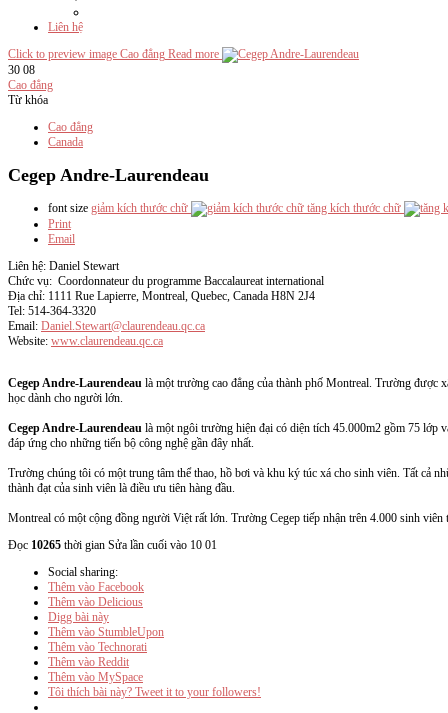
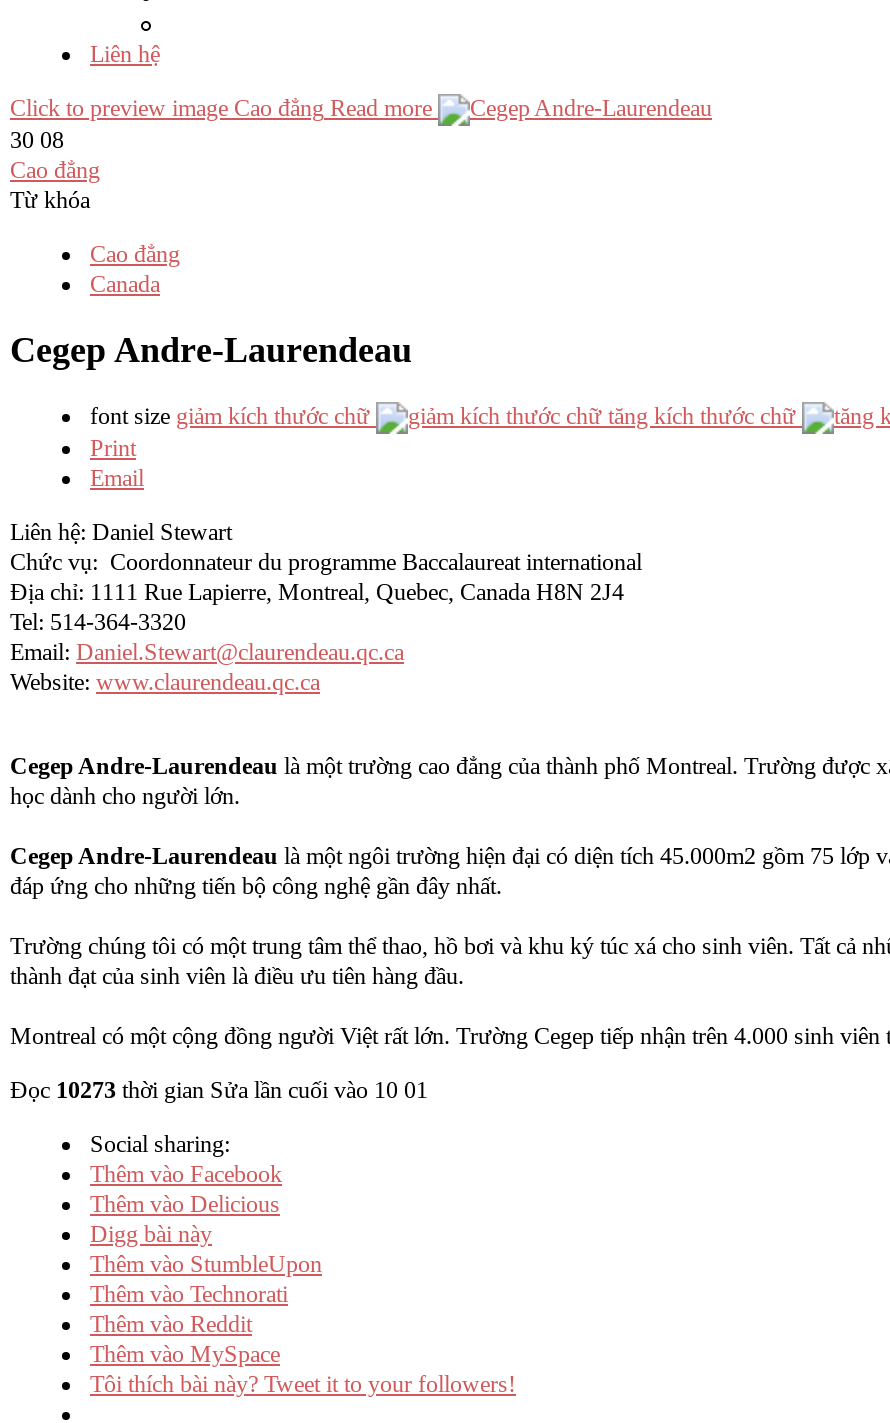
- Đọc 10265 thời gian Sửa lần cuối vào 10 01
+ Đọc 10273 thời gian Sửa lần cuối vào 10 01
